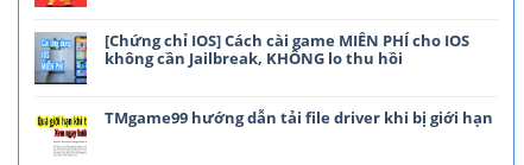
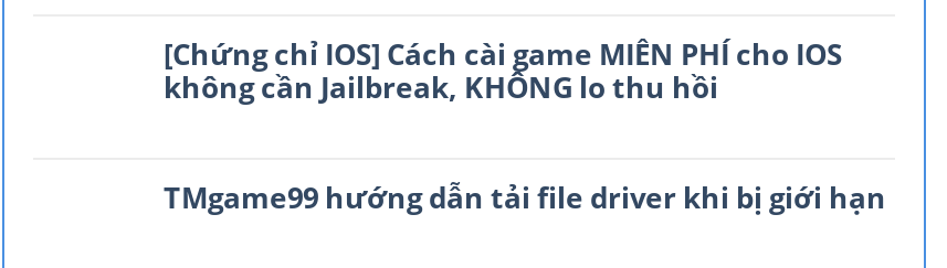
- [image]

- [image]
